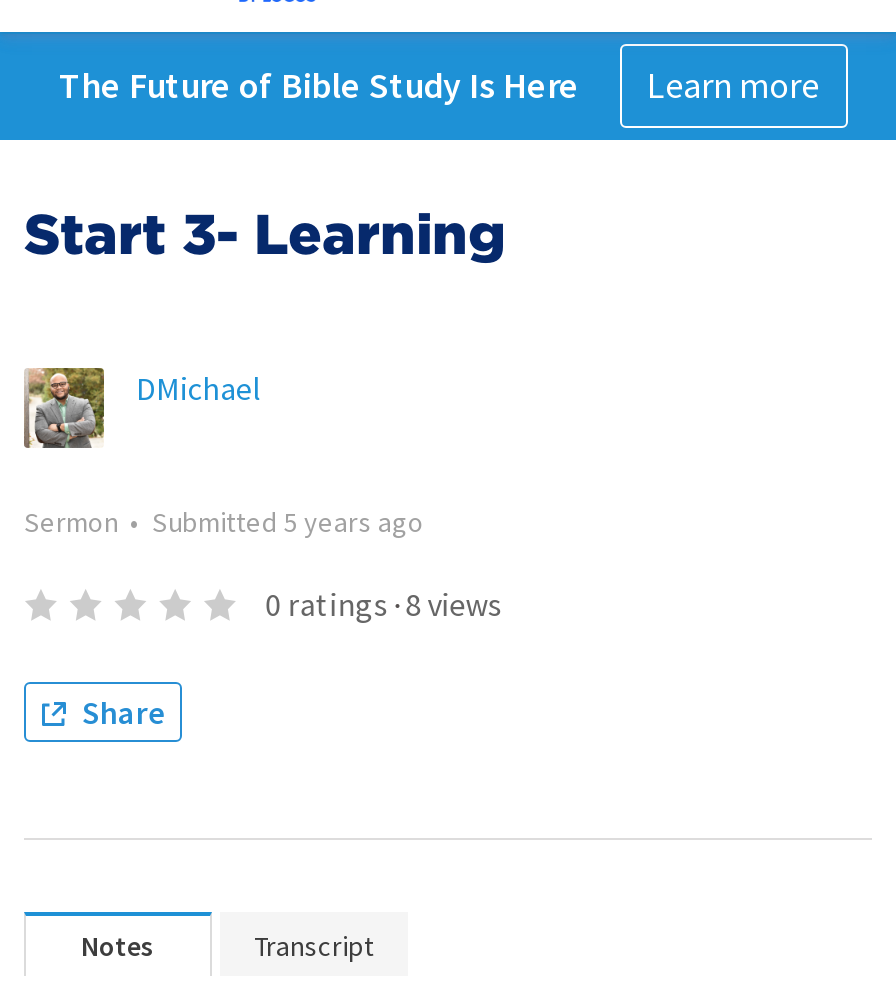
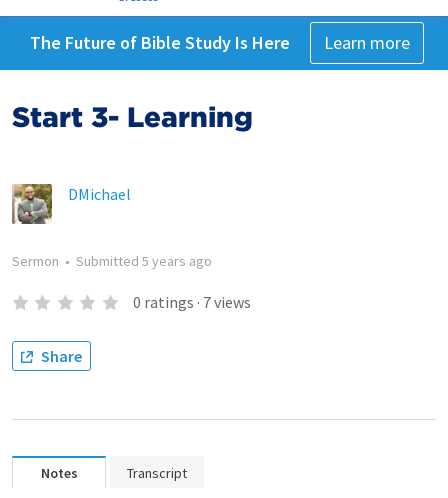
- 0 ratings · 8 views
+ 0 ratings · 7 views
